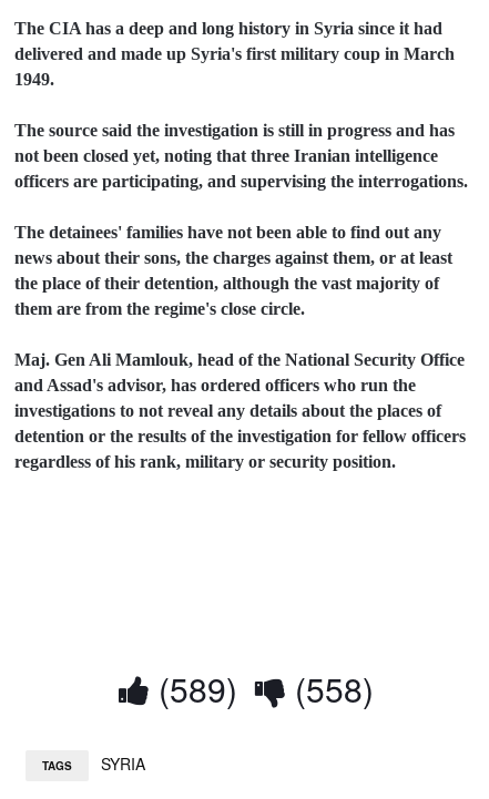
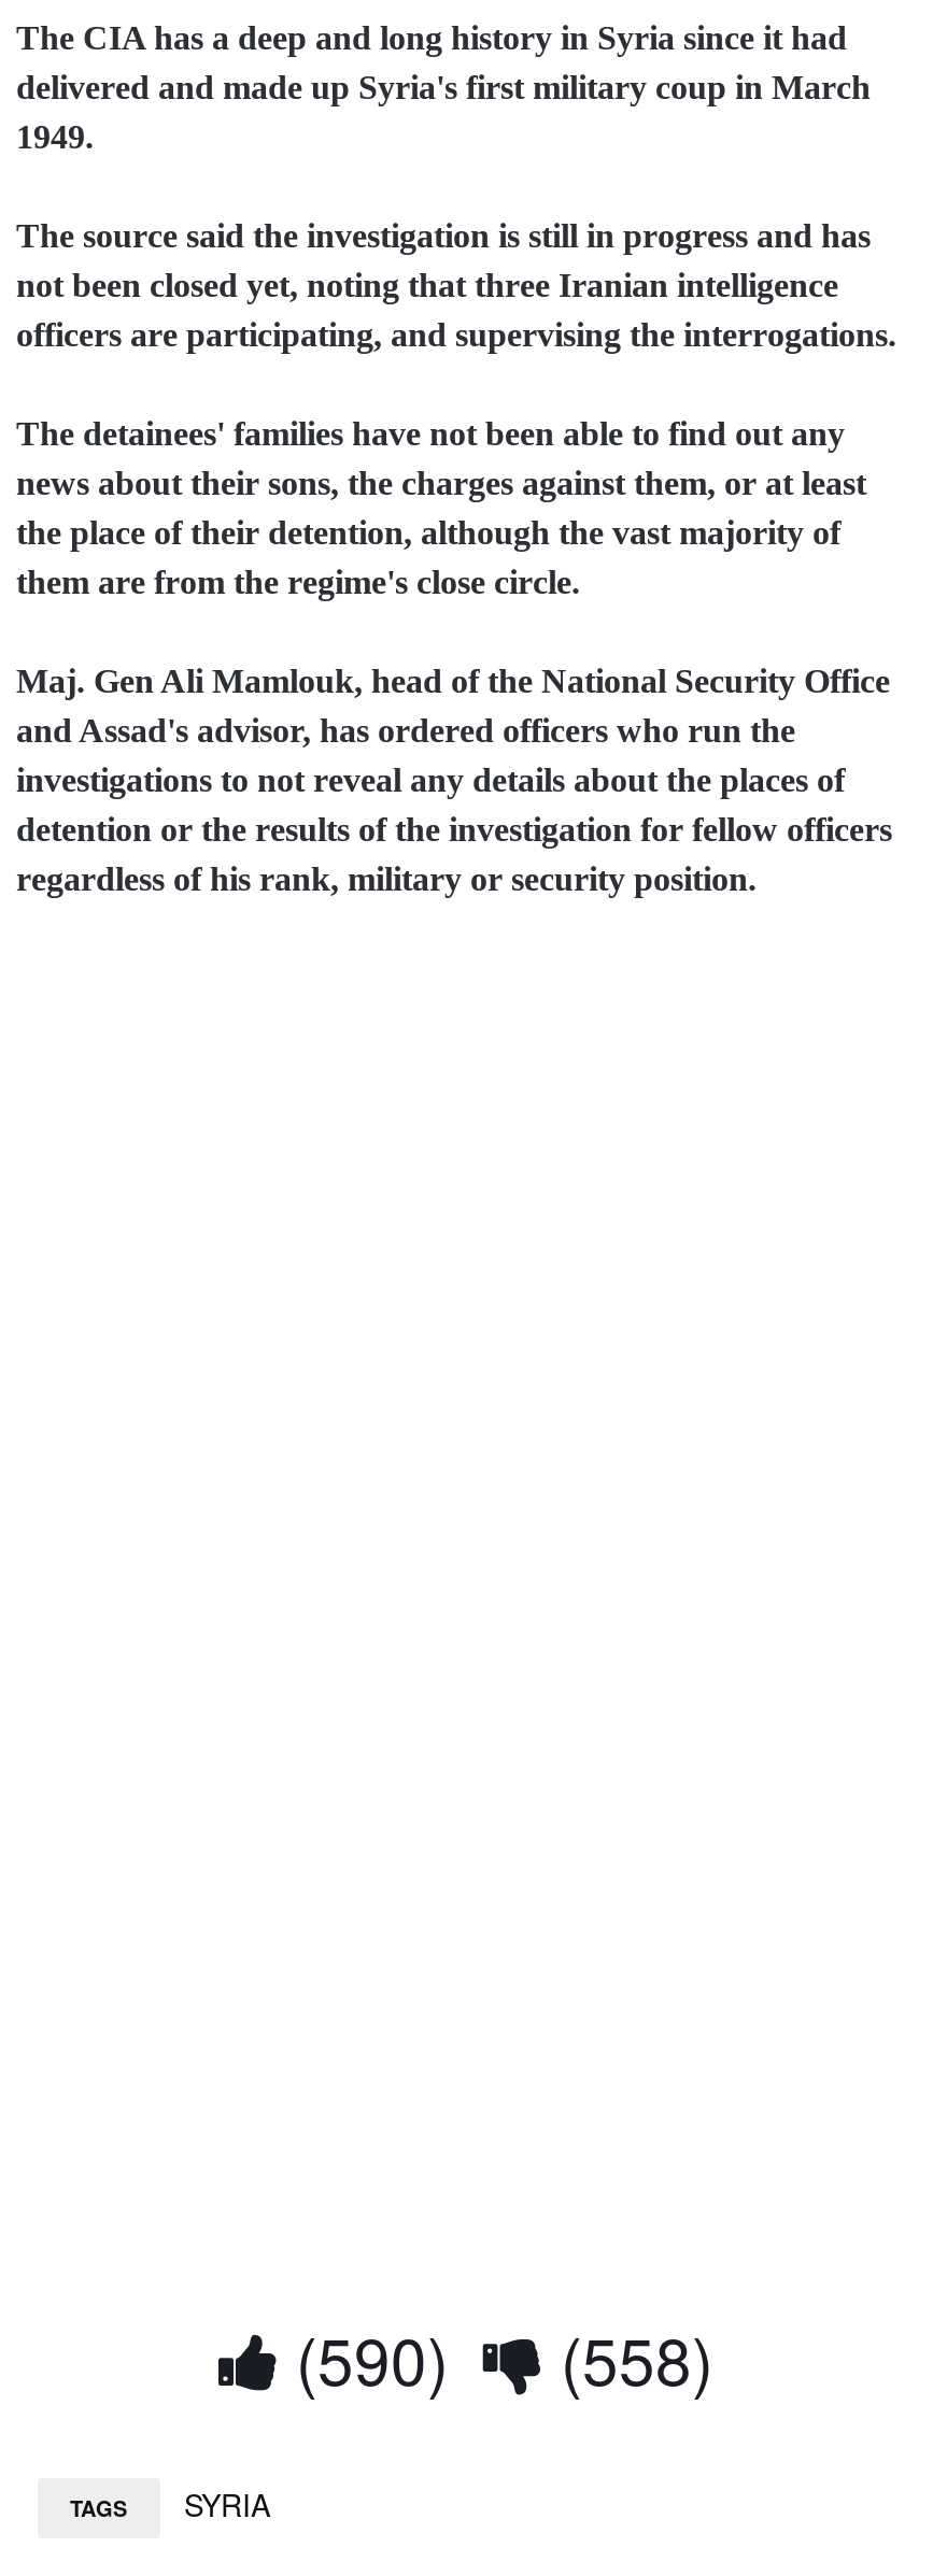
- (589) (558)
+ (590) (558)
